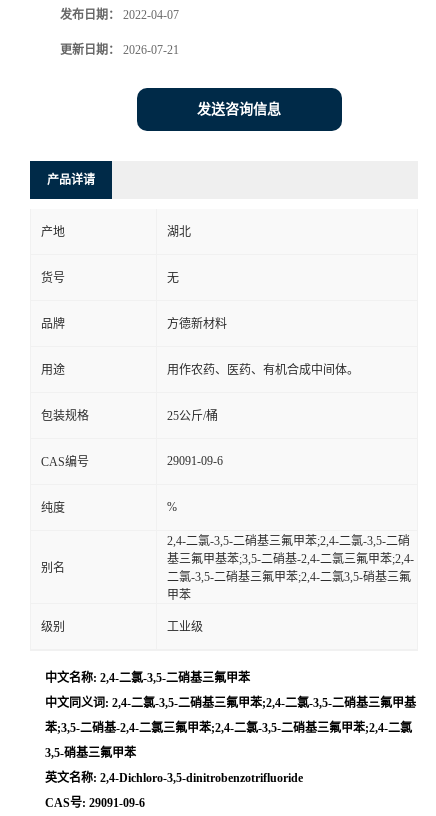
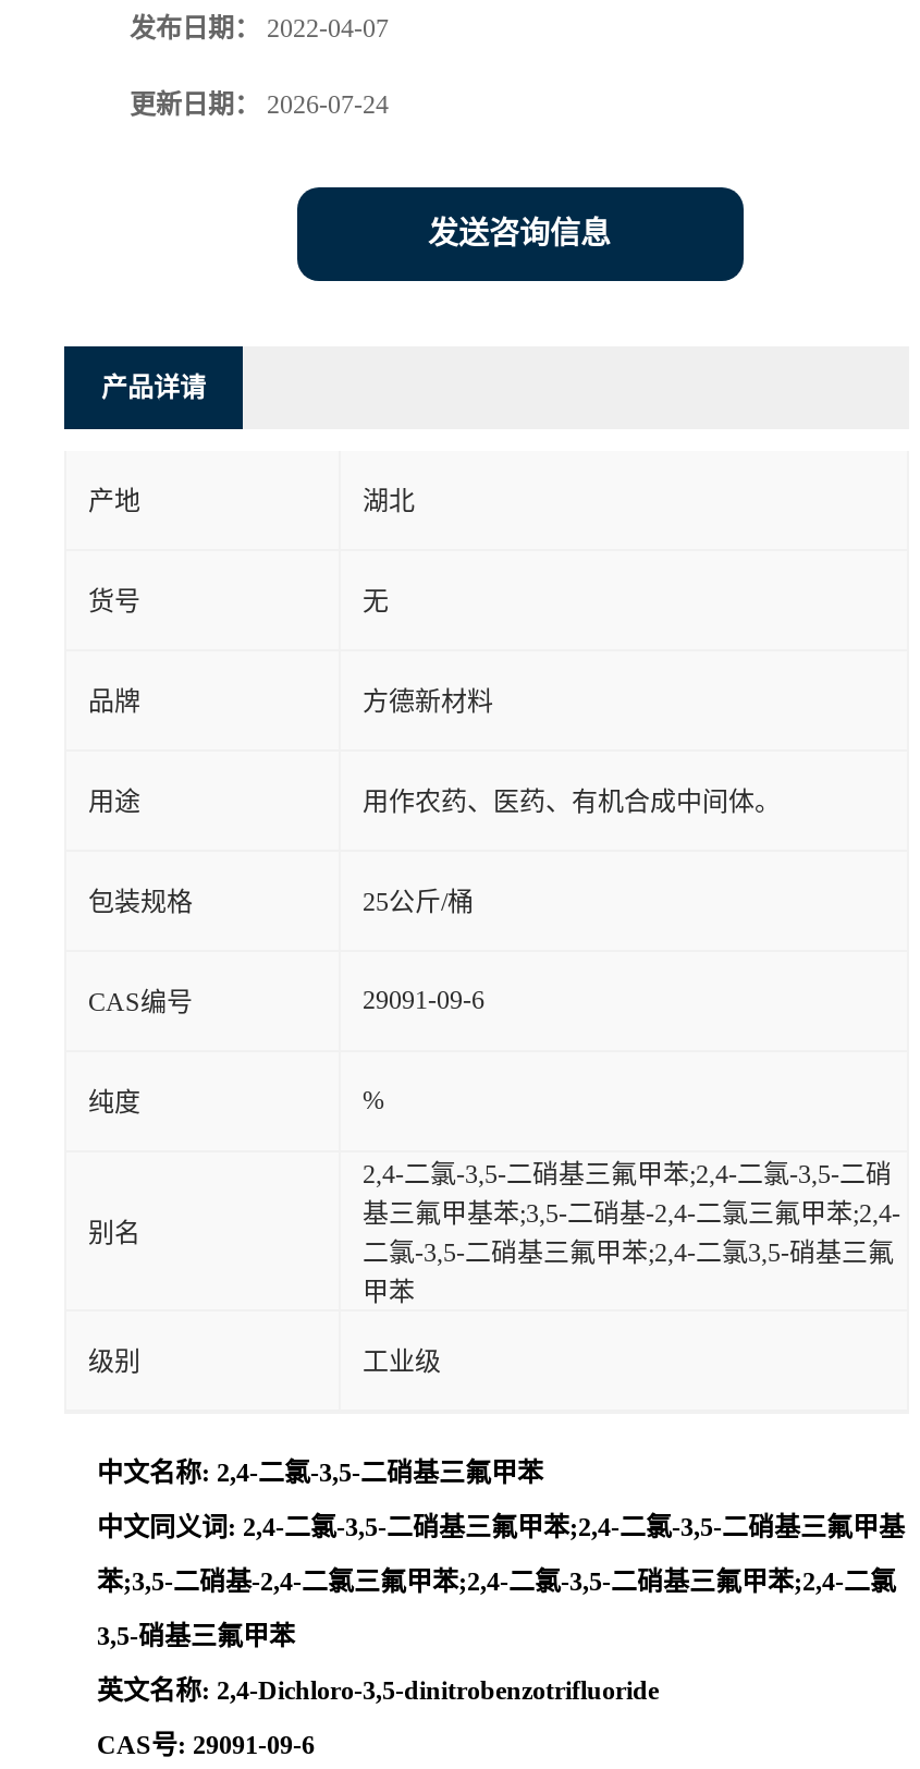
- 更新日期：2026-07-21
+ 更新日期：2026-07-24
